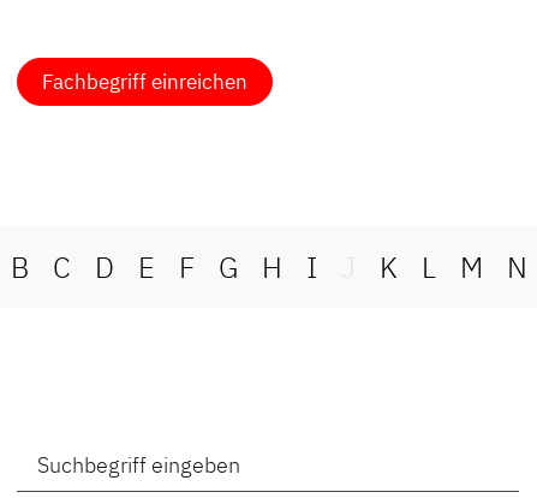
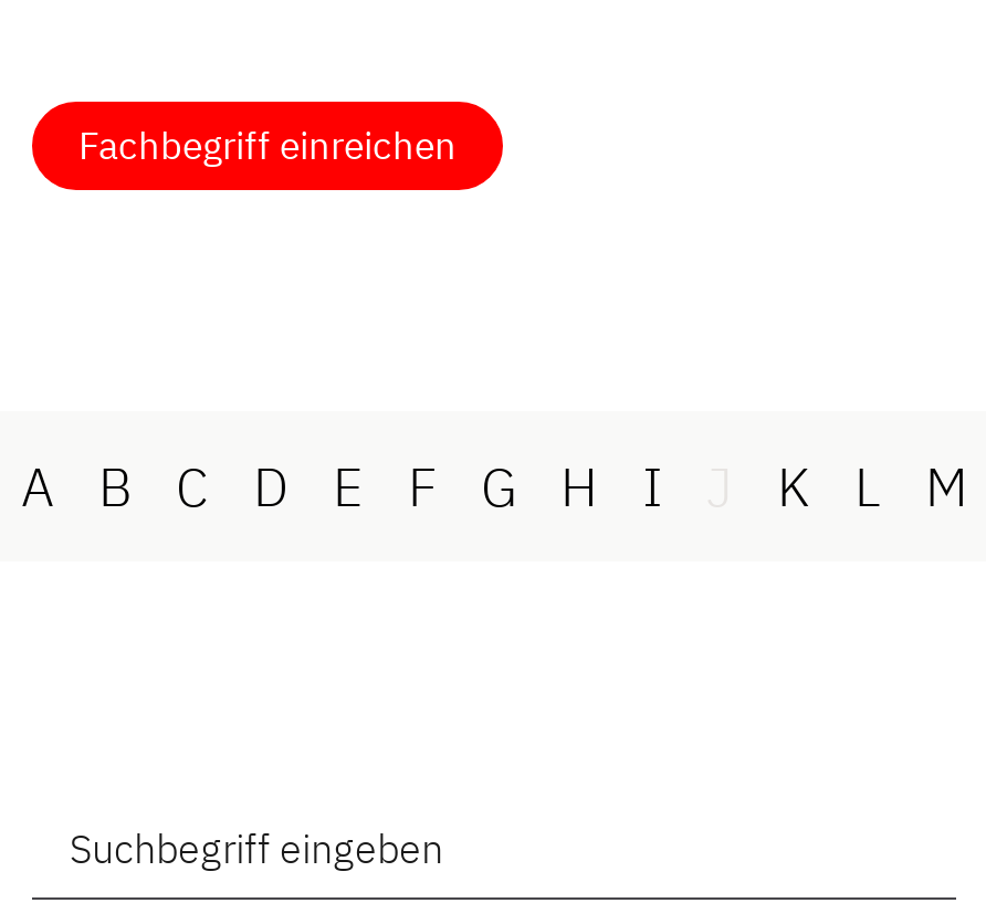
- N

+ A
